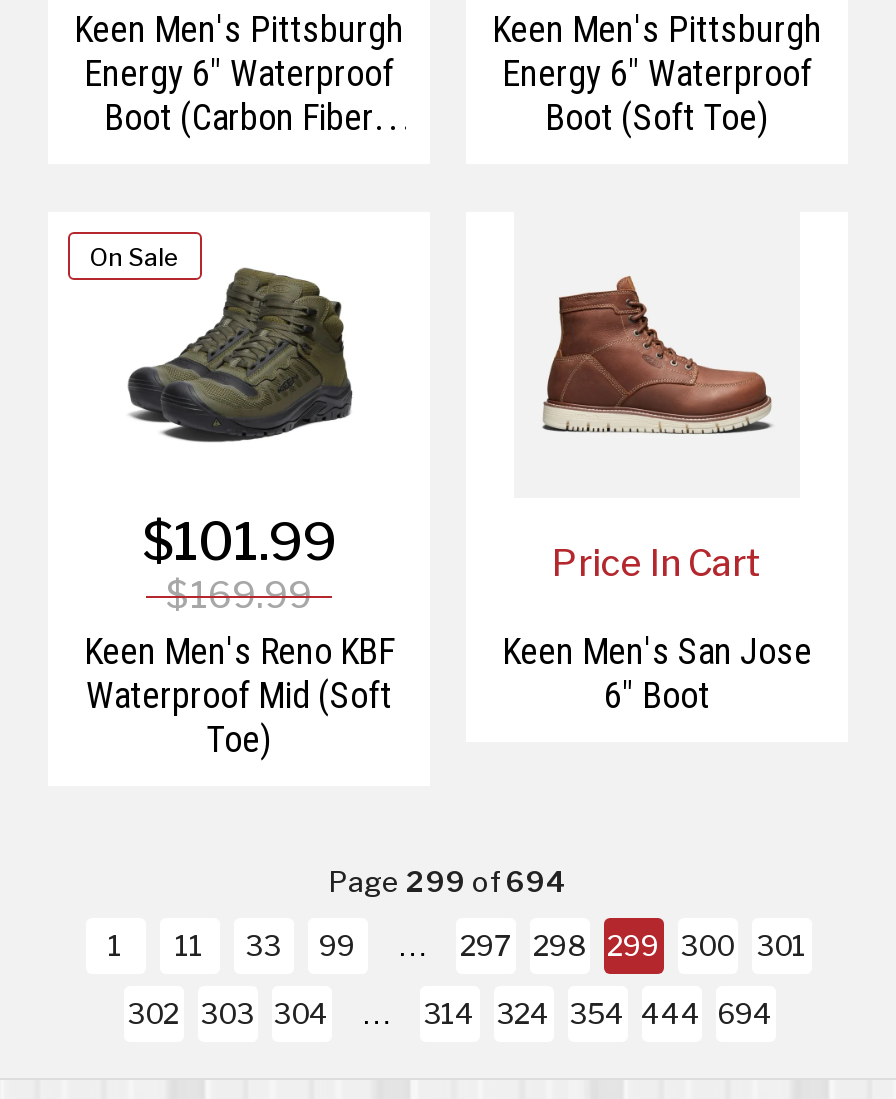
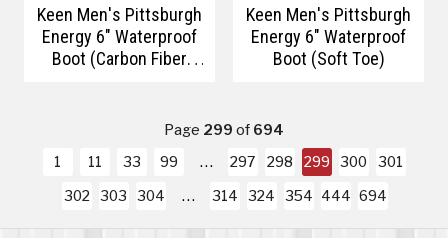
- [image]
- On Sale

- [image]

- $101.99
- $169.99
- Keen Men's Reno KBF
- Waterproof Mid (Soft
- Toe)

- Price In Cart
- Keen Men's San Jose
- 6" Boot
